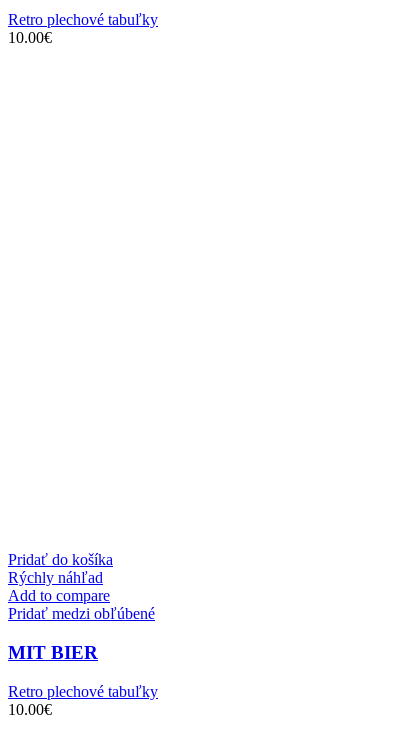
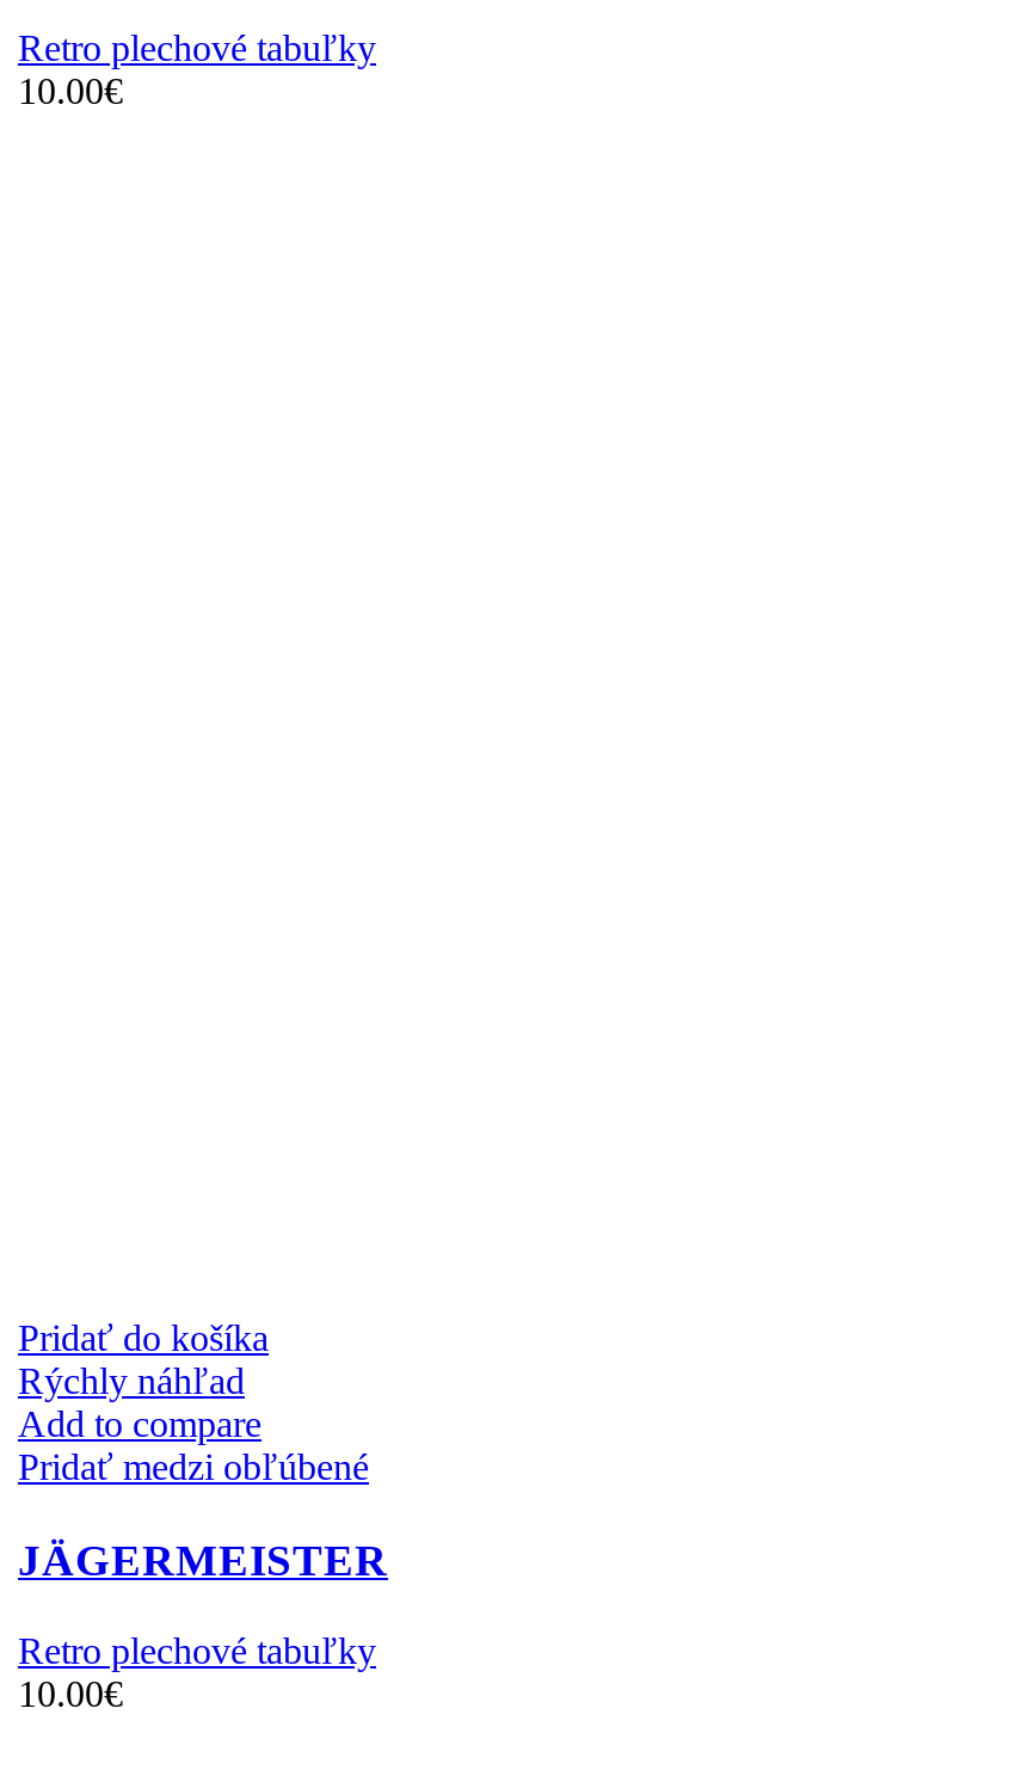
- MIT BIER
+ JÄGERMEISTER
